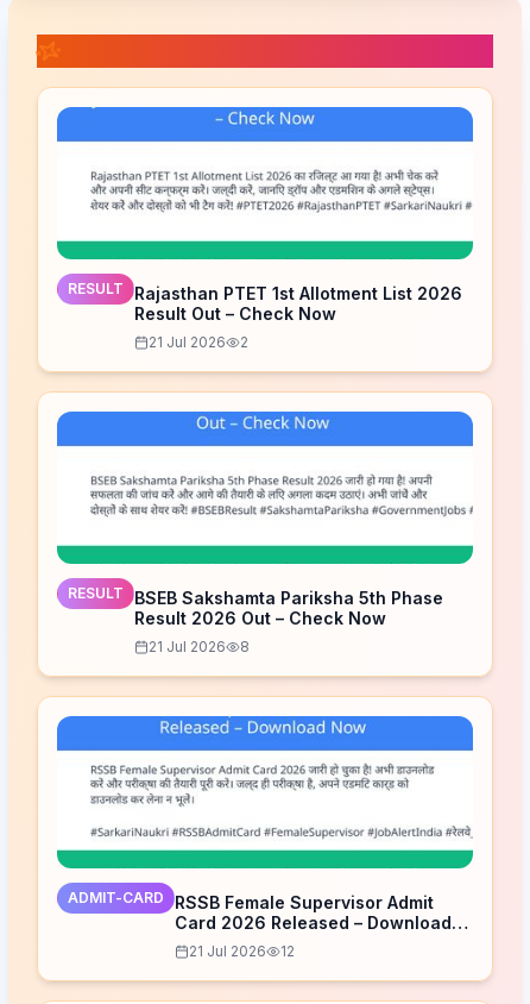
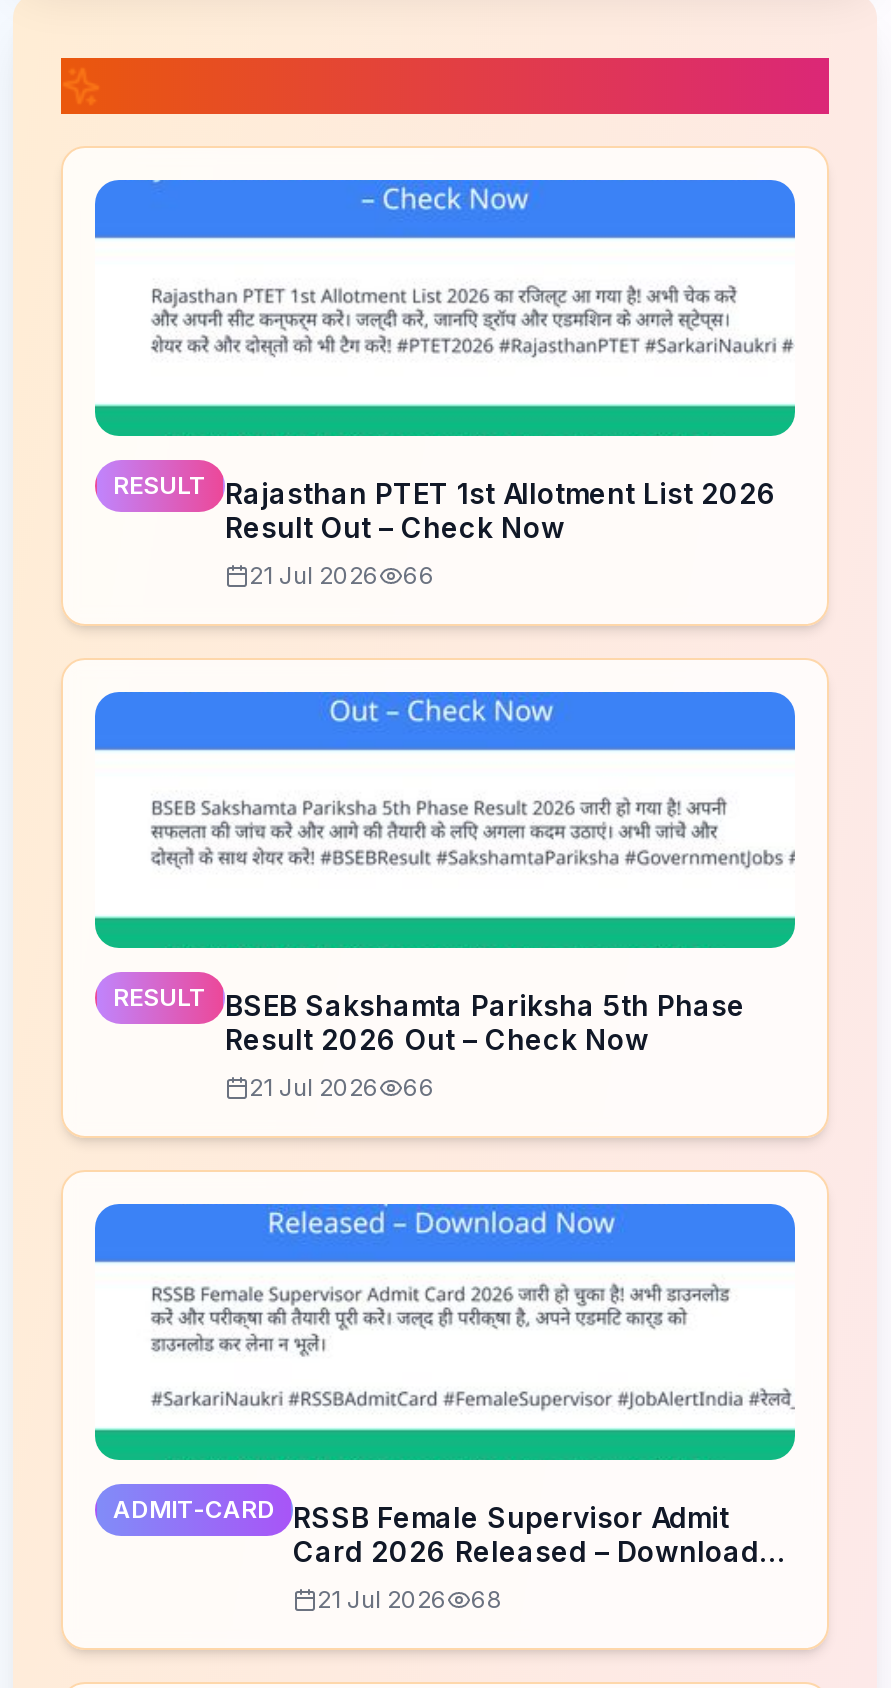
- 21 Jul 2026 2
+ 21 Jul 2026 66

- 21 Jul 2026 8
+ 21 Jul 2026 66

- 12
+ 68
